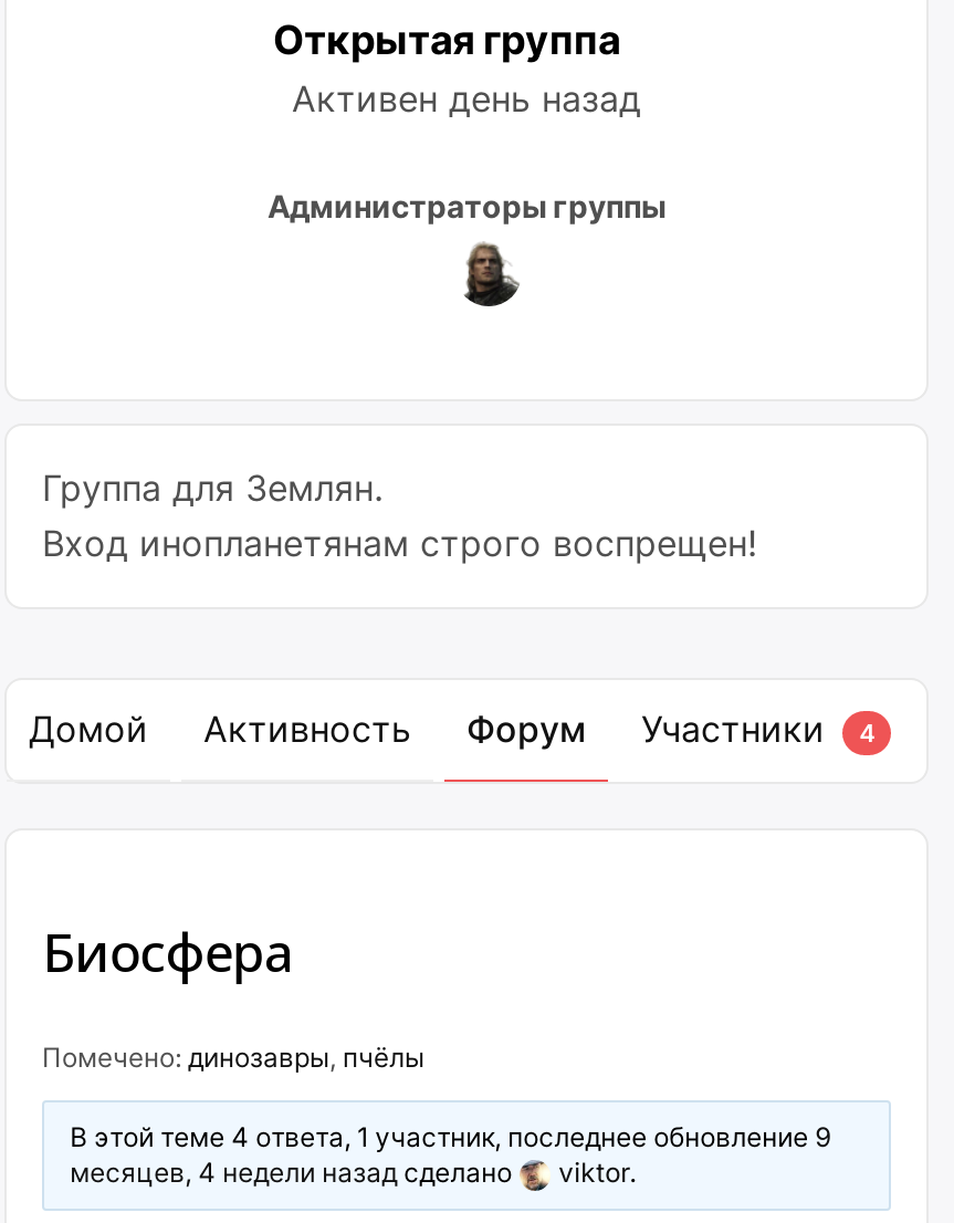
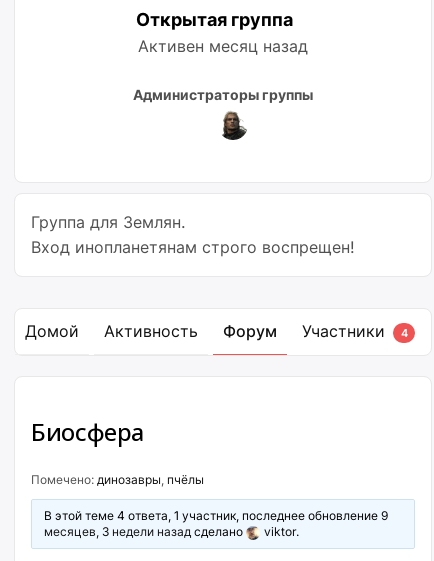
- Активен день назад
+ Активен месяц назад

- месяцев, 4 недели назад сделано
+ месяцев, 3 недели назад сделано
